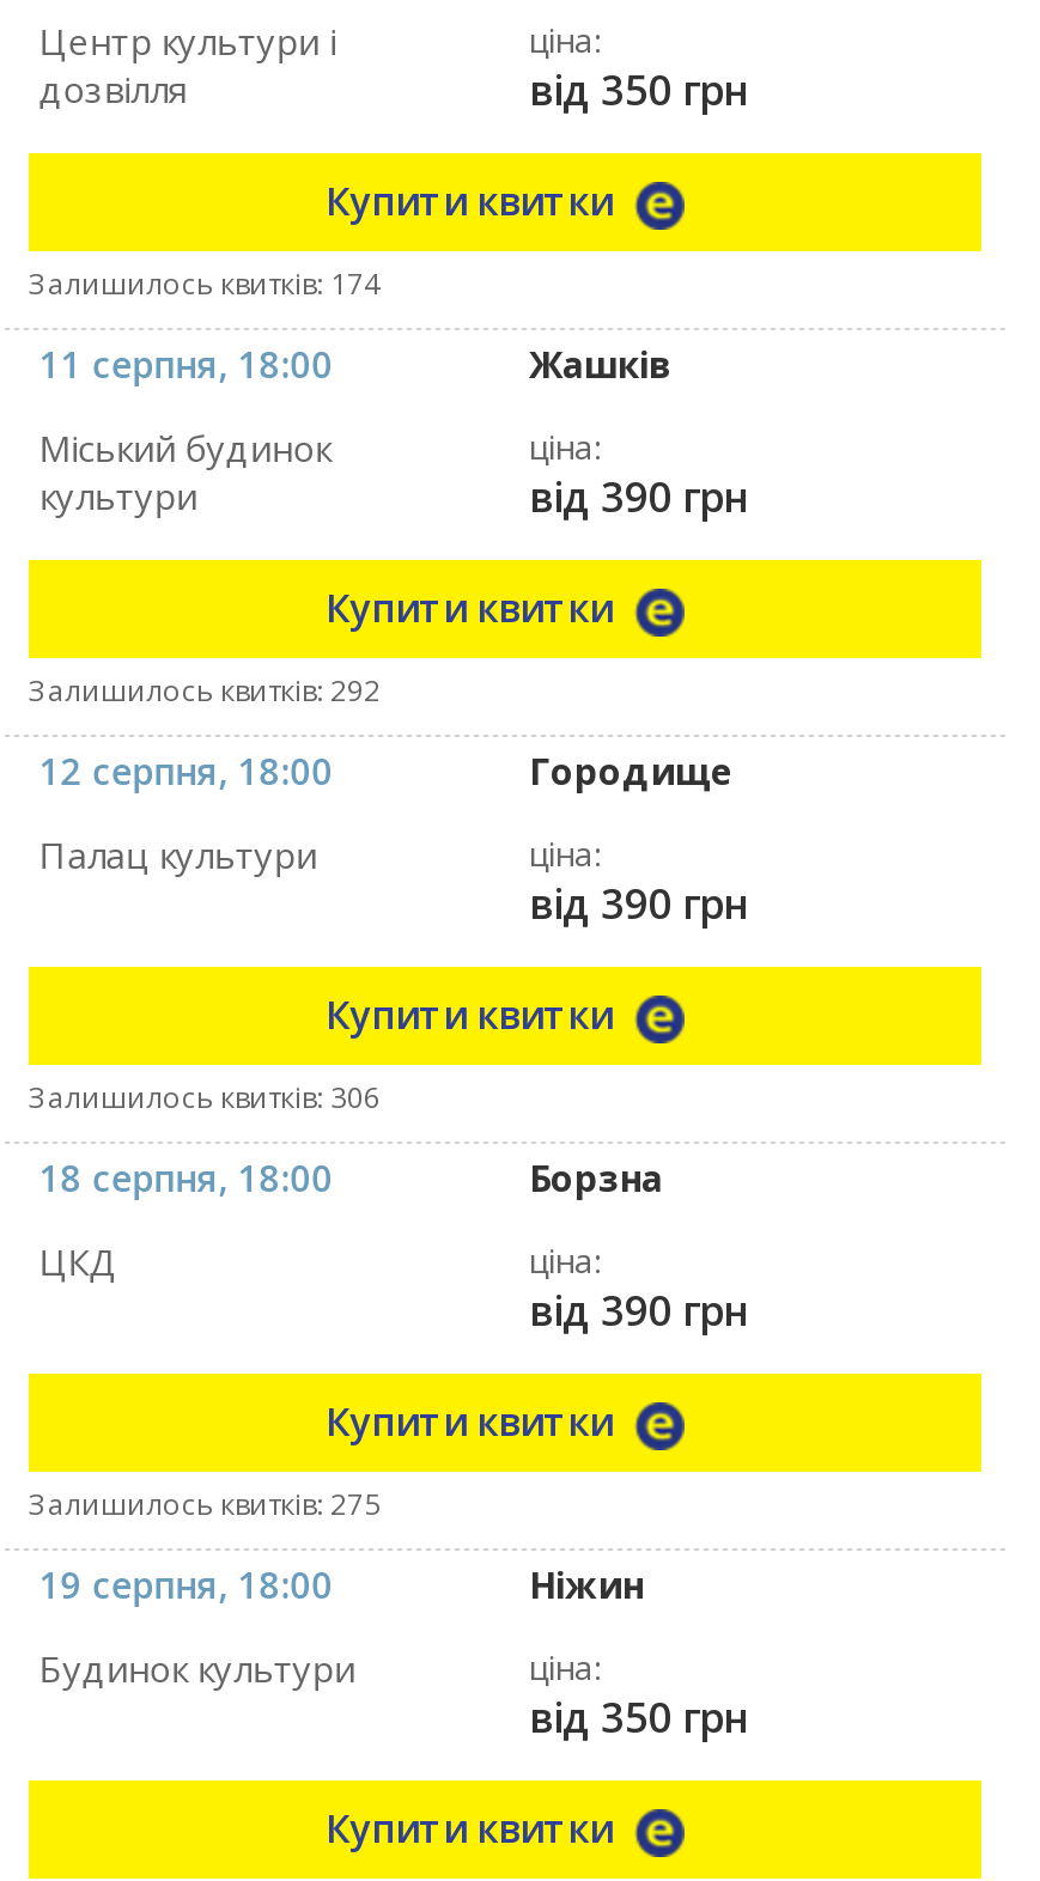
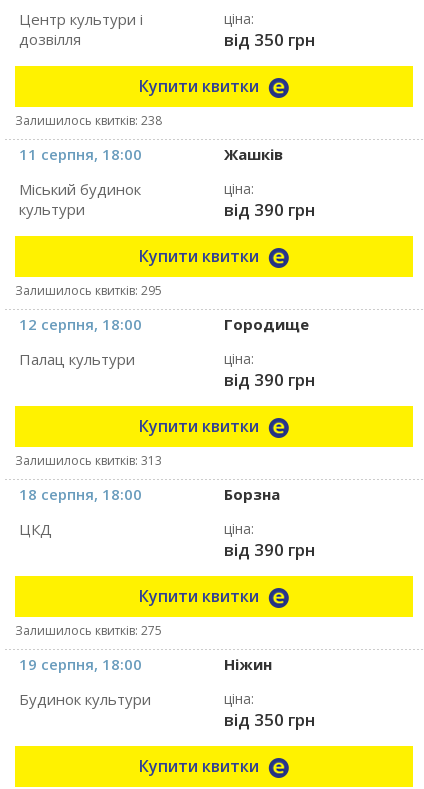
- Залишилось квитків: 174
+ Залишилось квитків: 238

- Залишилось квитків: 292
+ Залишилось квитків: 295

- Залишилось квитків: 306
+ Залишилось квитків: 313
